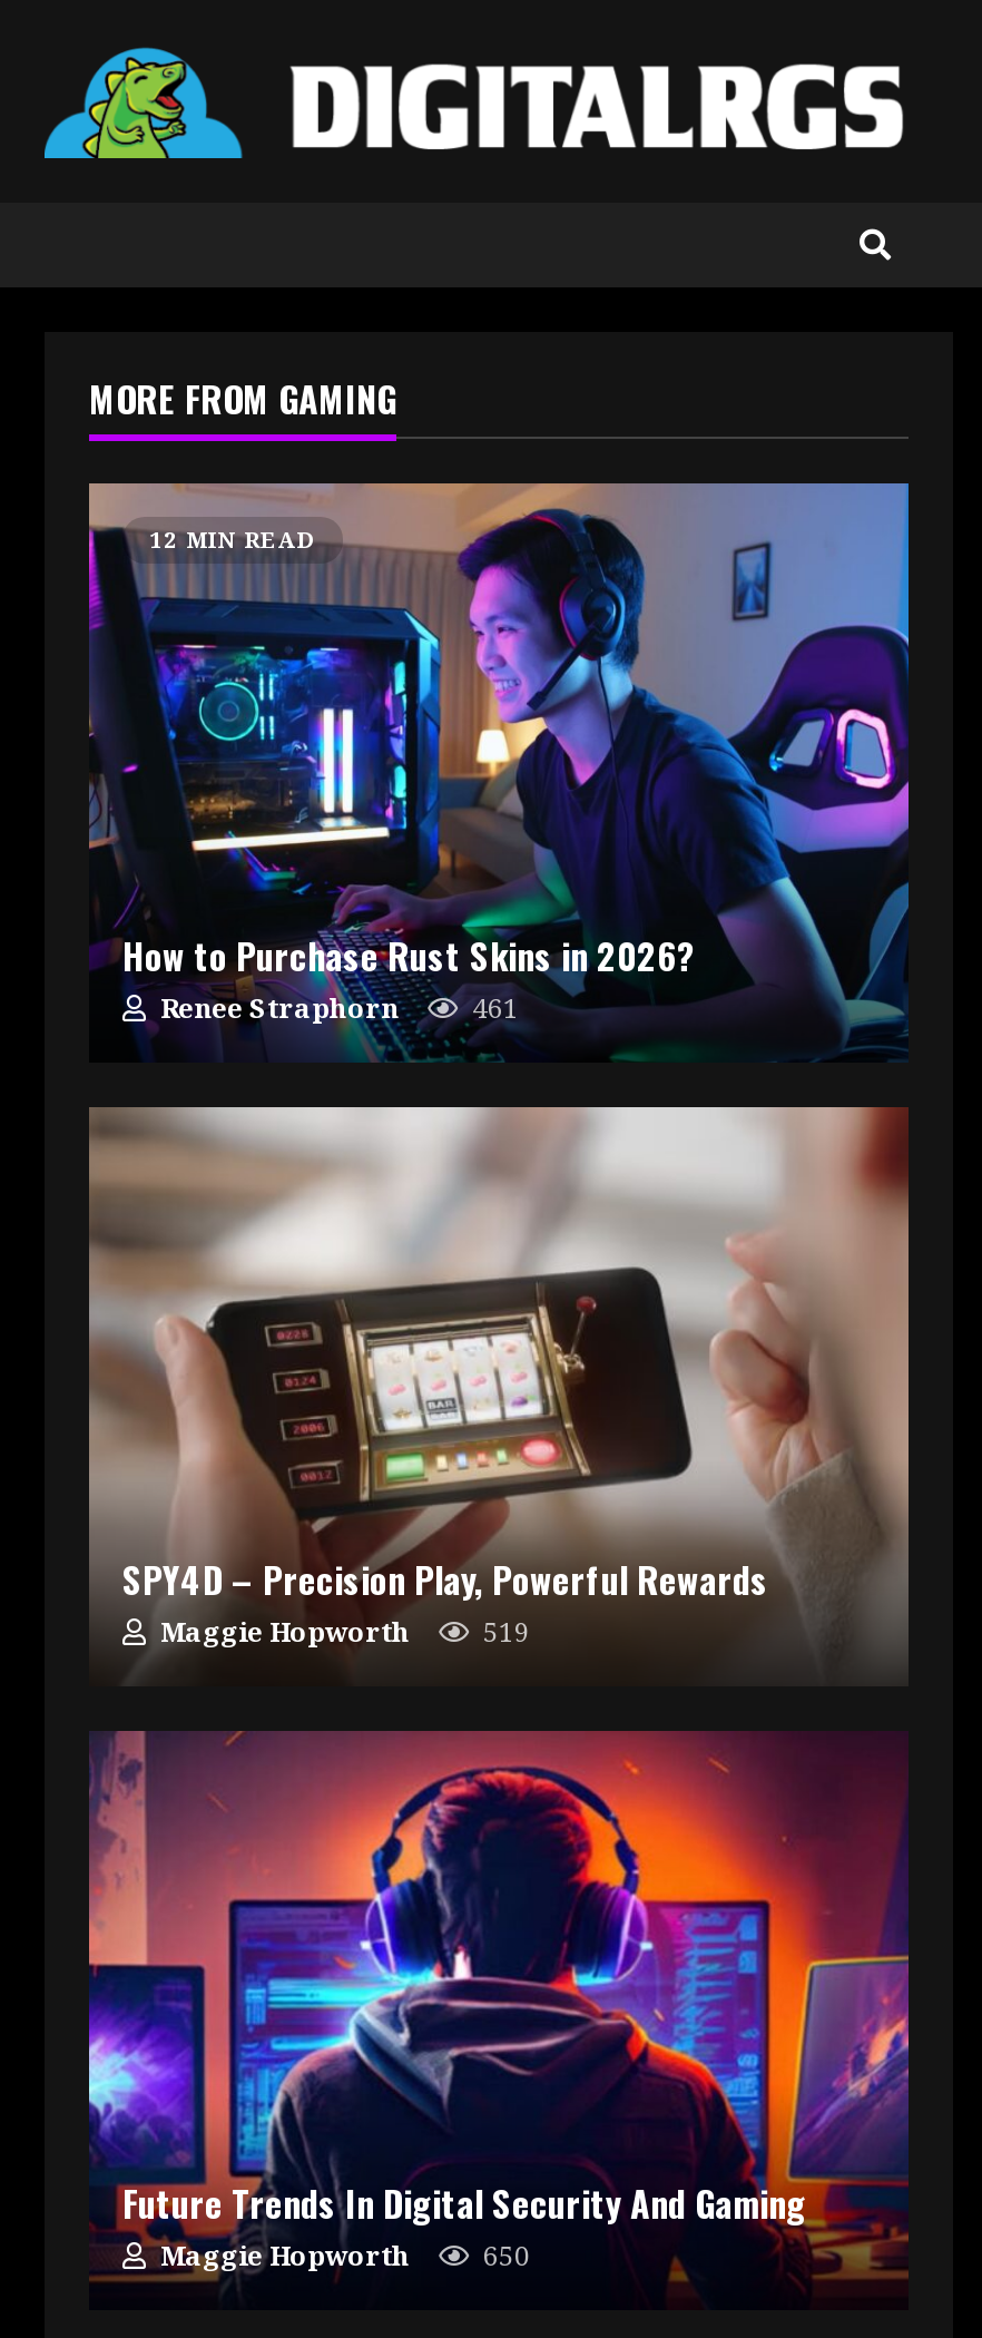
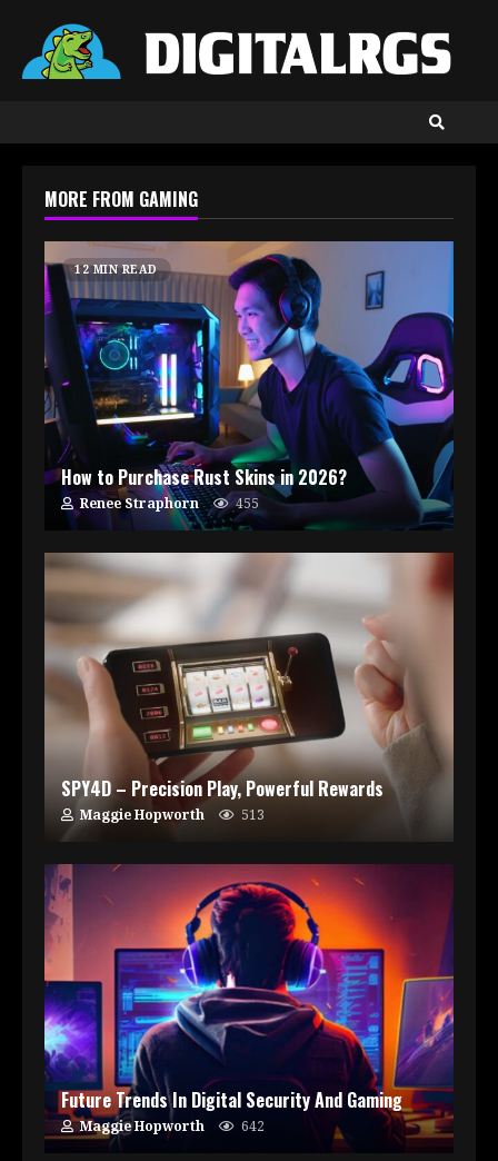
- Renee Straphorn 461
+ Renee Straphorn 455

- Maggie Hopworth 519
+ Maggie Hopworth 513

- Maggie Hopworth 650
+ Maggie Hopworth 642
